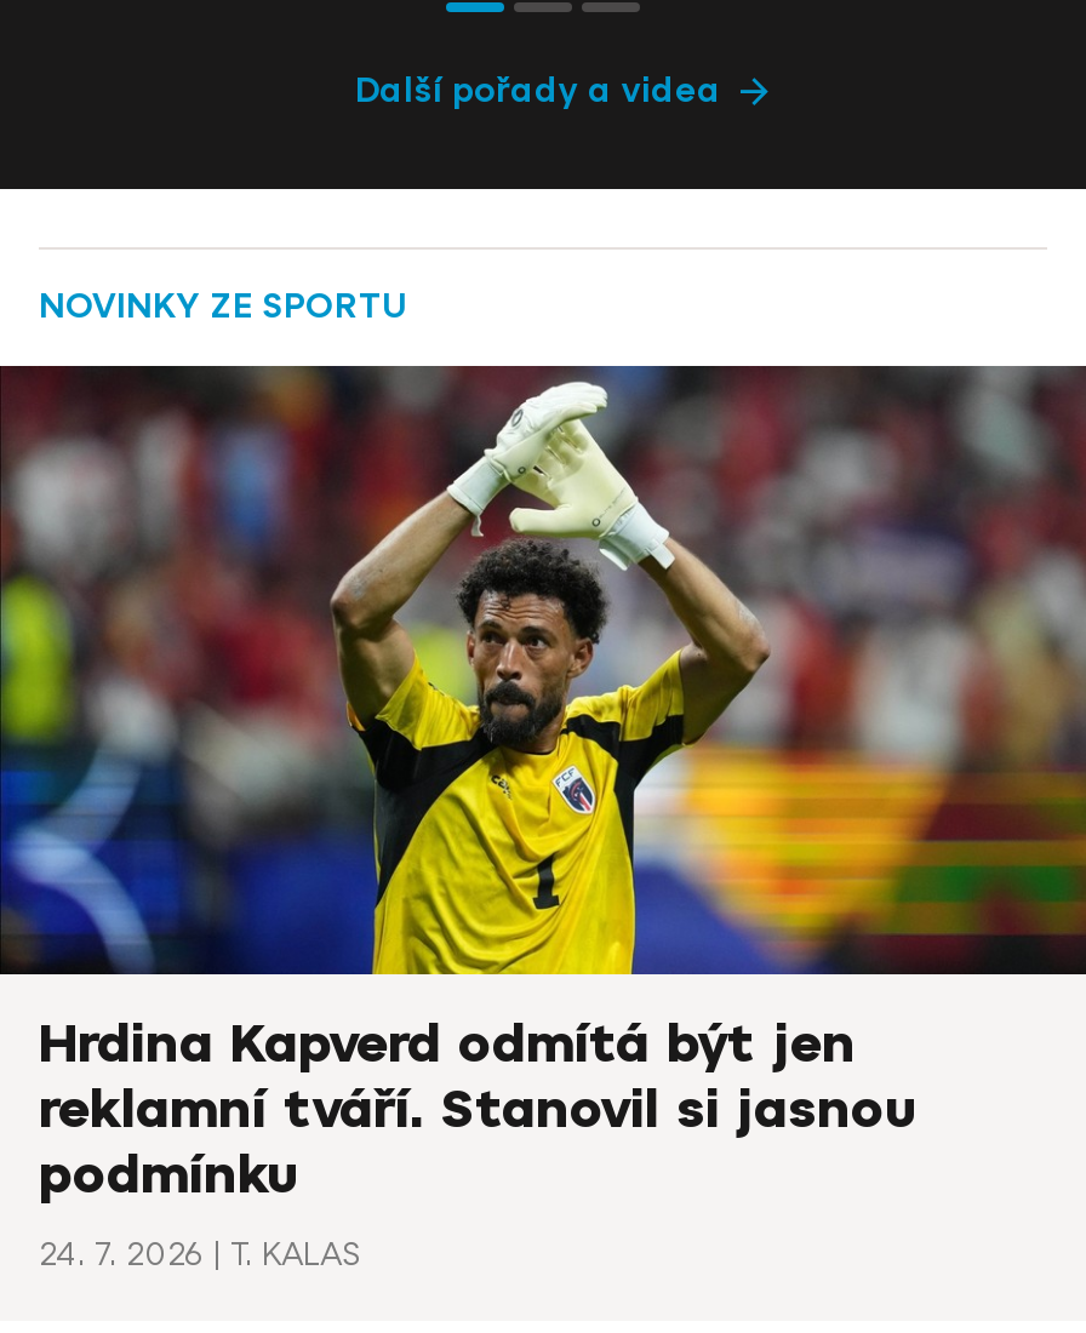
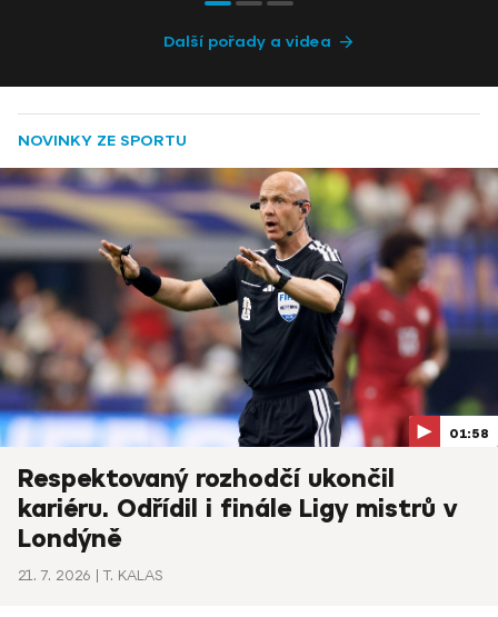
- [image]
- Hrdina Kapverd odmítá být jen
- reklamní tváří. Stanovil si jasnou
- podmínku
- 24. 7. 2026
+ [image]
+ 01:58
+ Respektovaný rozhodčí ukončil
+ kariéru. Odřídil i finále Ligy mistrů v
+ Londýně
+ 21. 7. 2026
